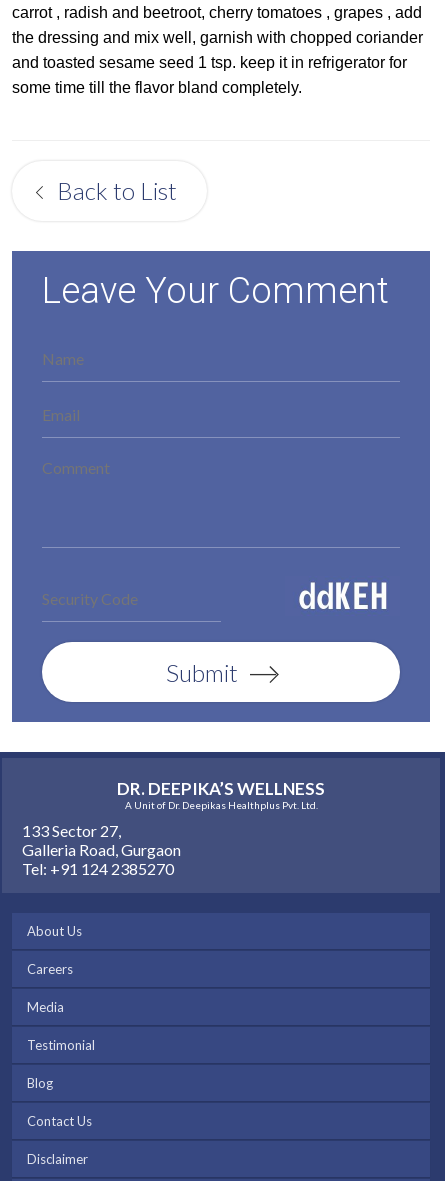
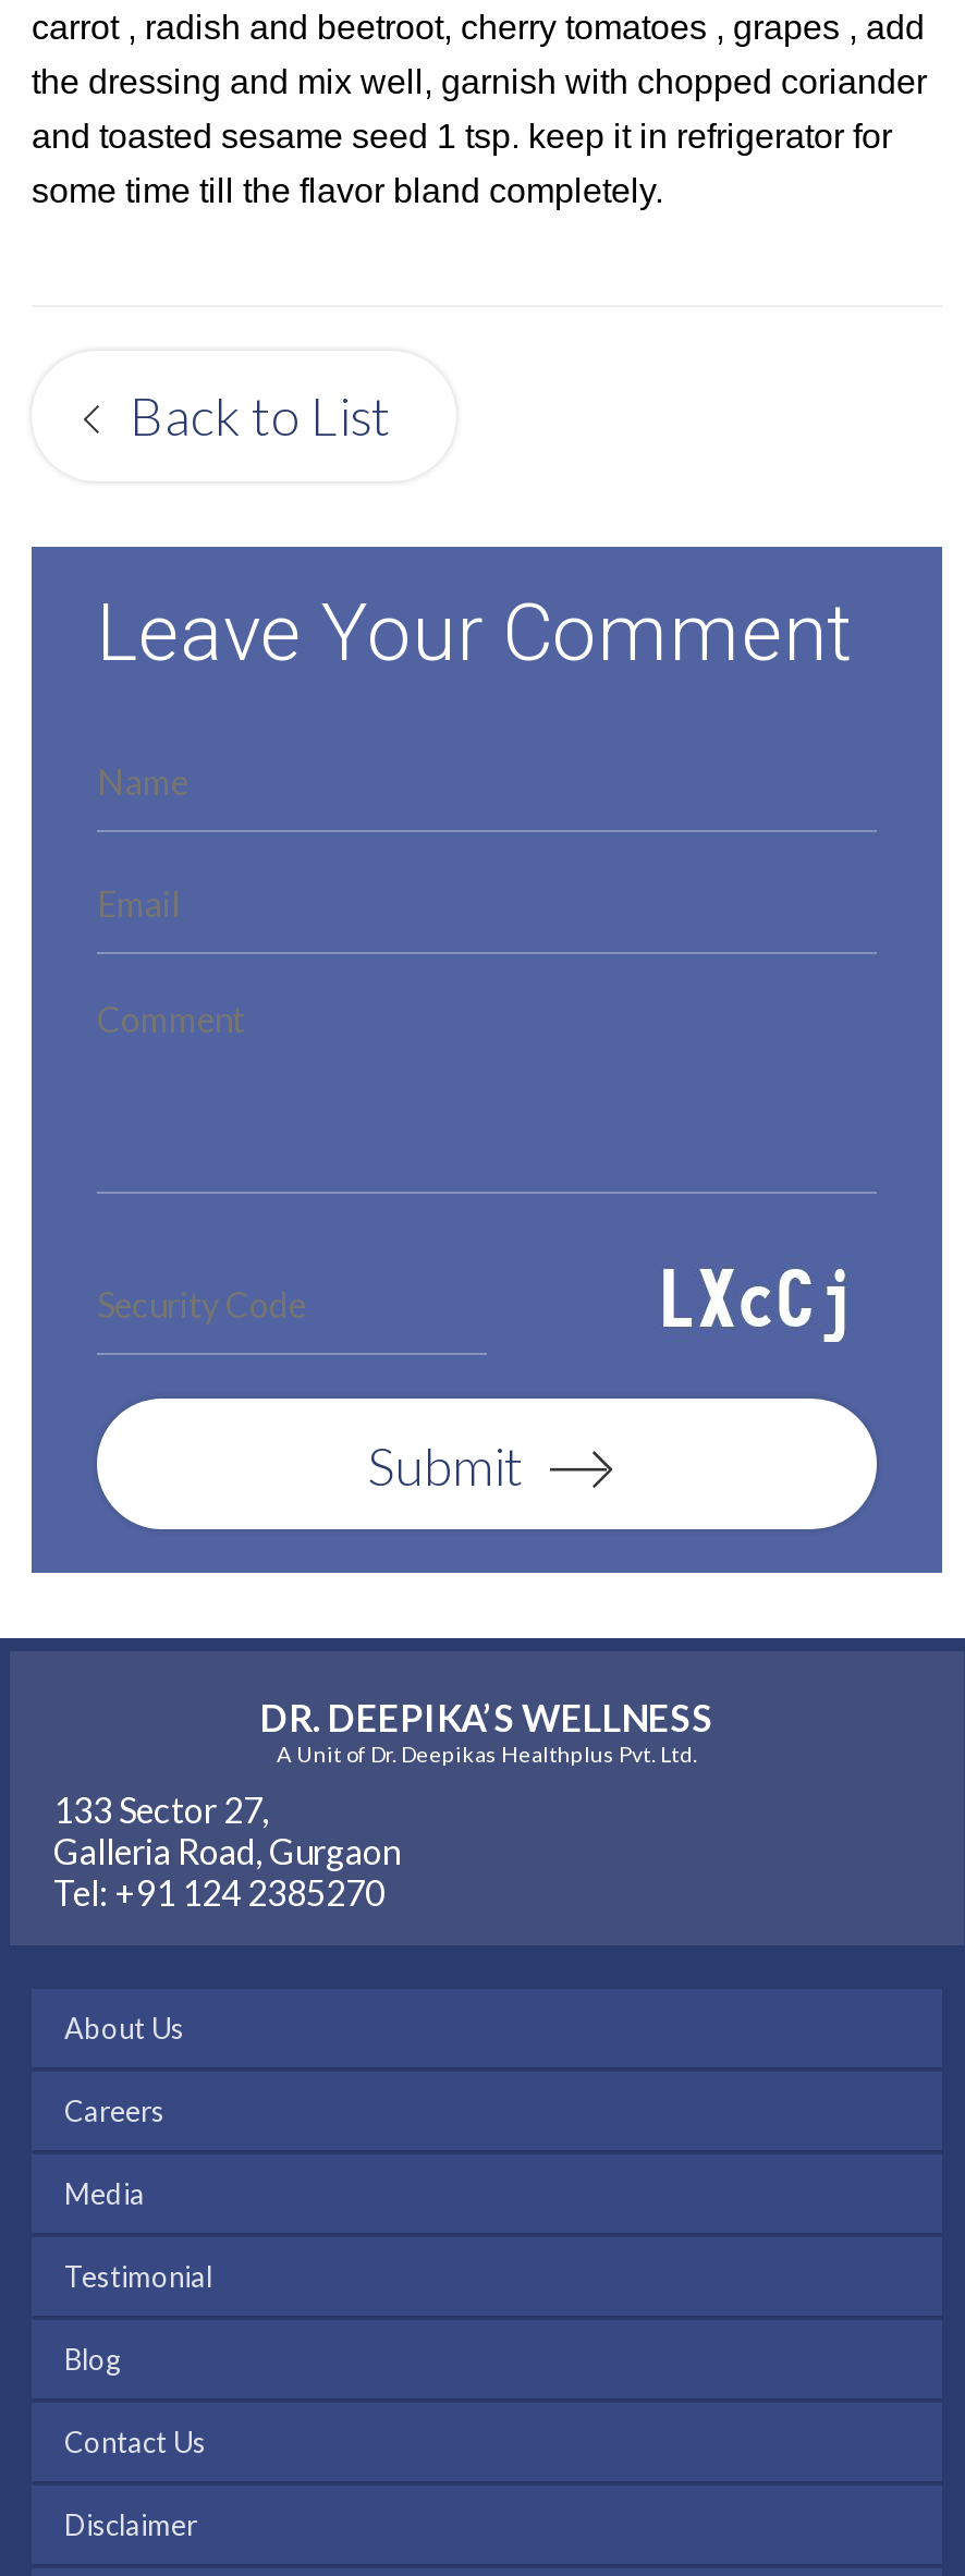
- [image]
+ [image]
